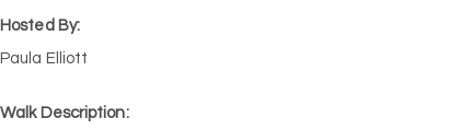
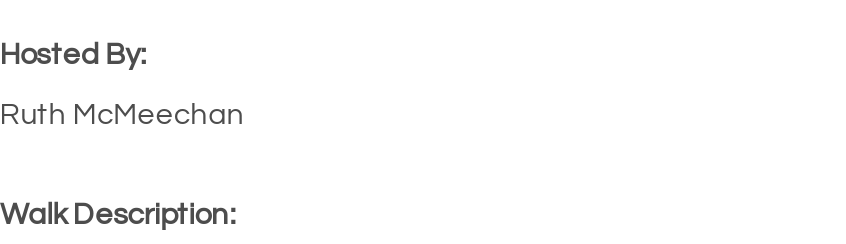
- Paula Elliott
+ Ruth McMeechan
